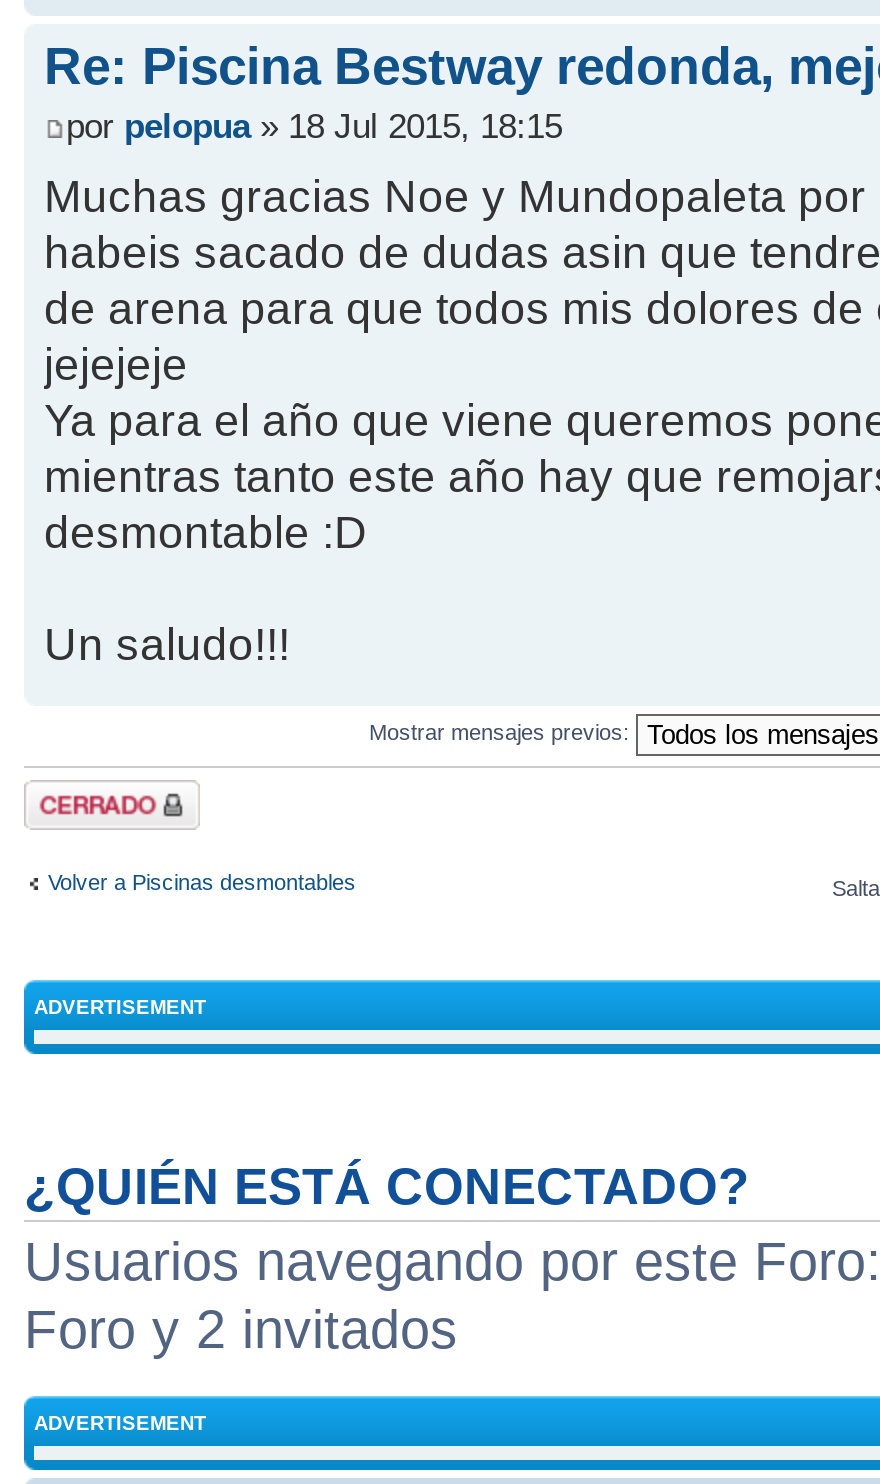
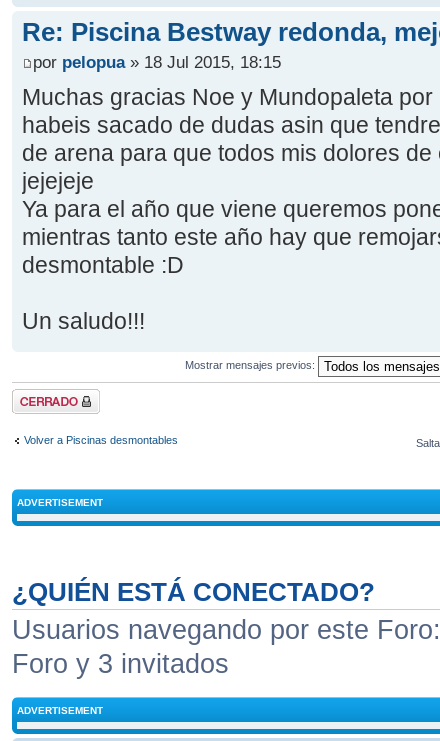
- Foro y 2 invitados
+ Foro y 3 invitados
